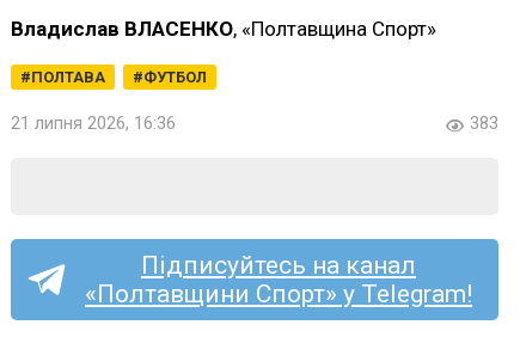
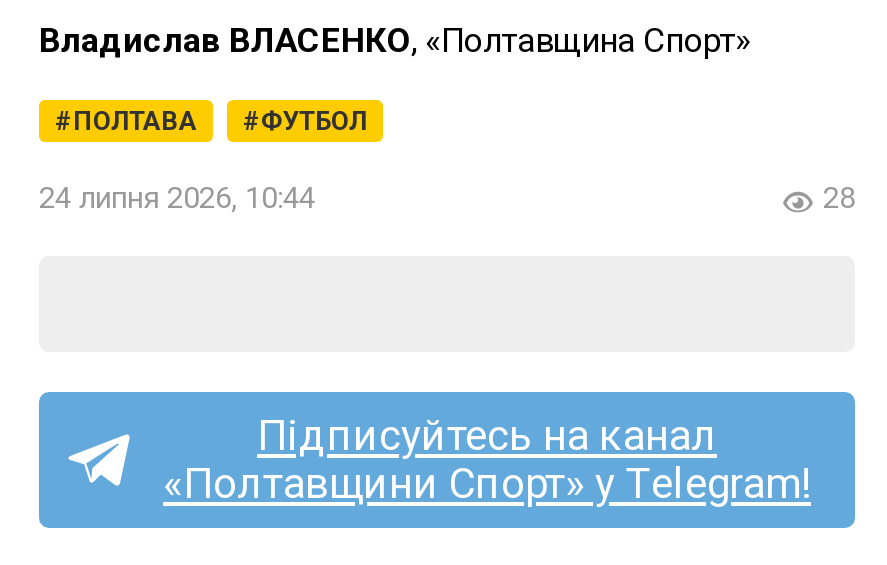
- 21 липня 2026, 16:36
+ 24 липня 2026, 10:44

- 383
+ 28
